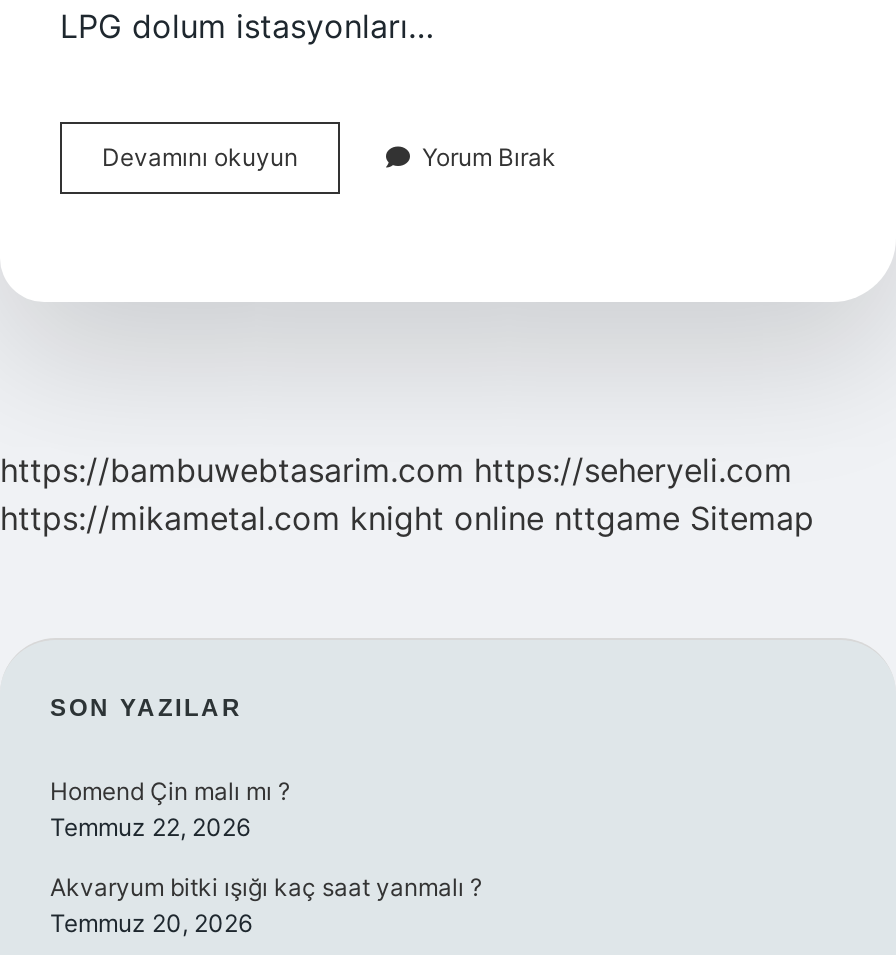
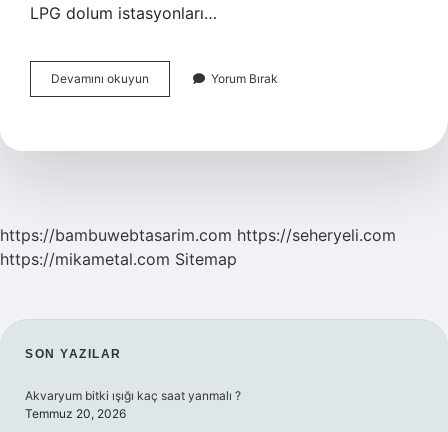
- https://mikametal.com knight online nttgame Sitemap
+ https://mikametal.com Sitemap

- Homend Çin malı mı ?
- Temmuz 22, 2026
